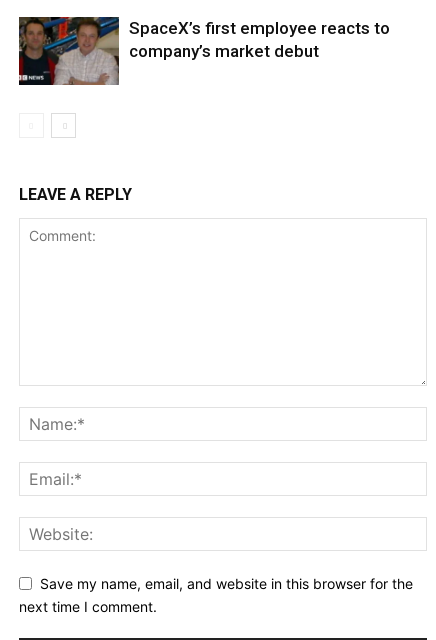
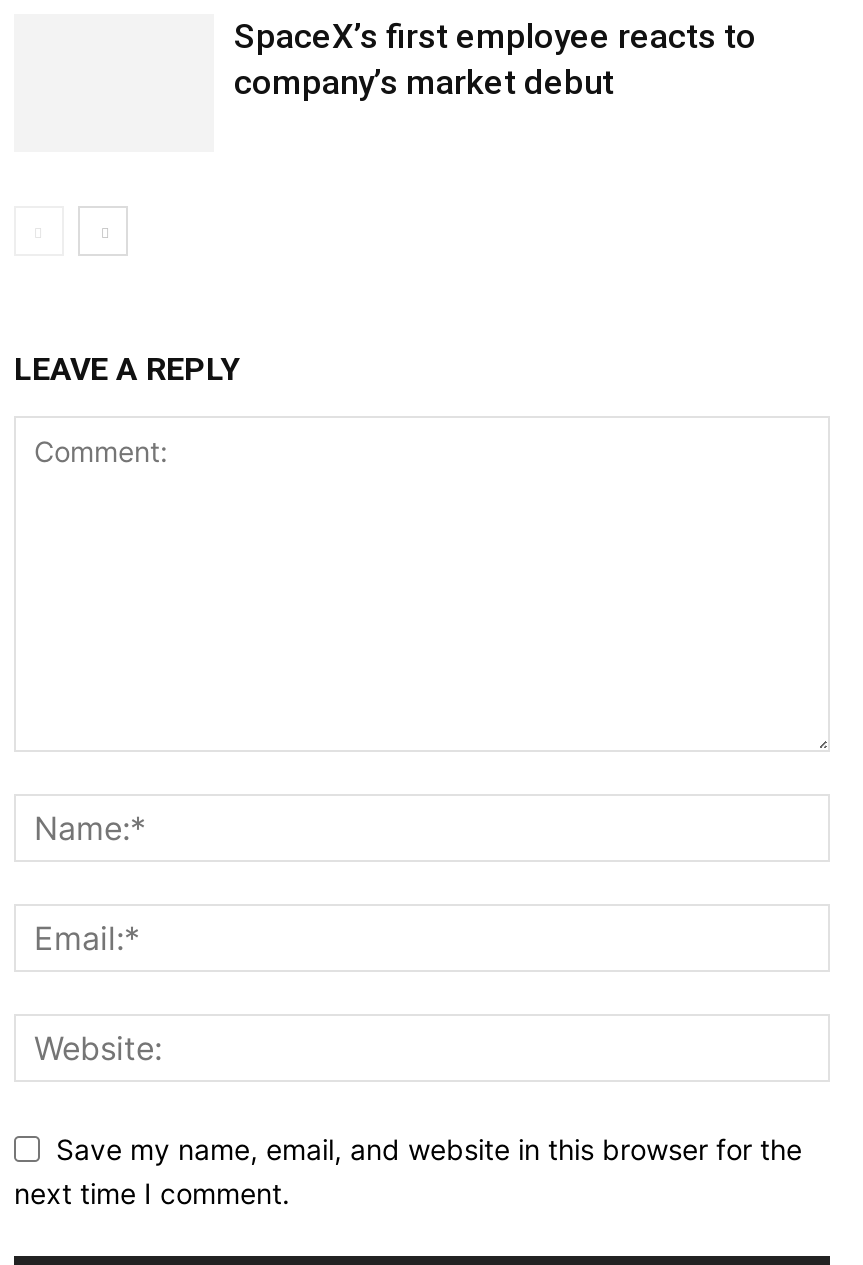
- [image]
